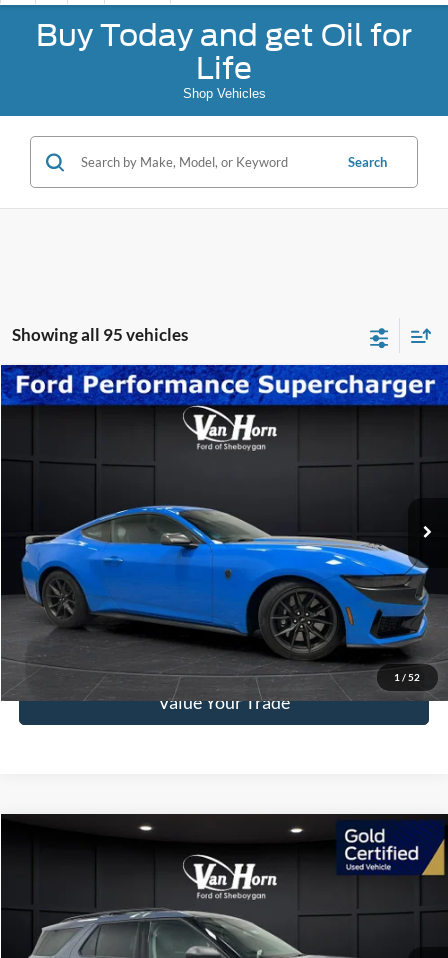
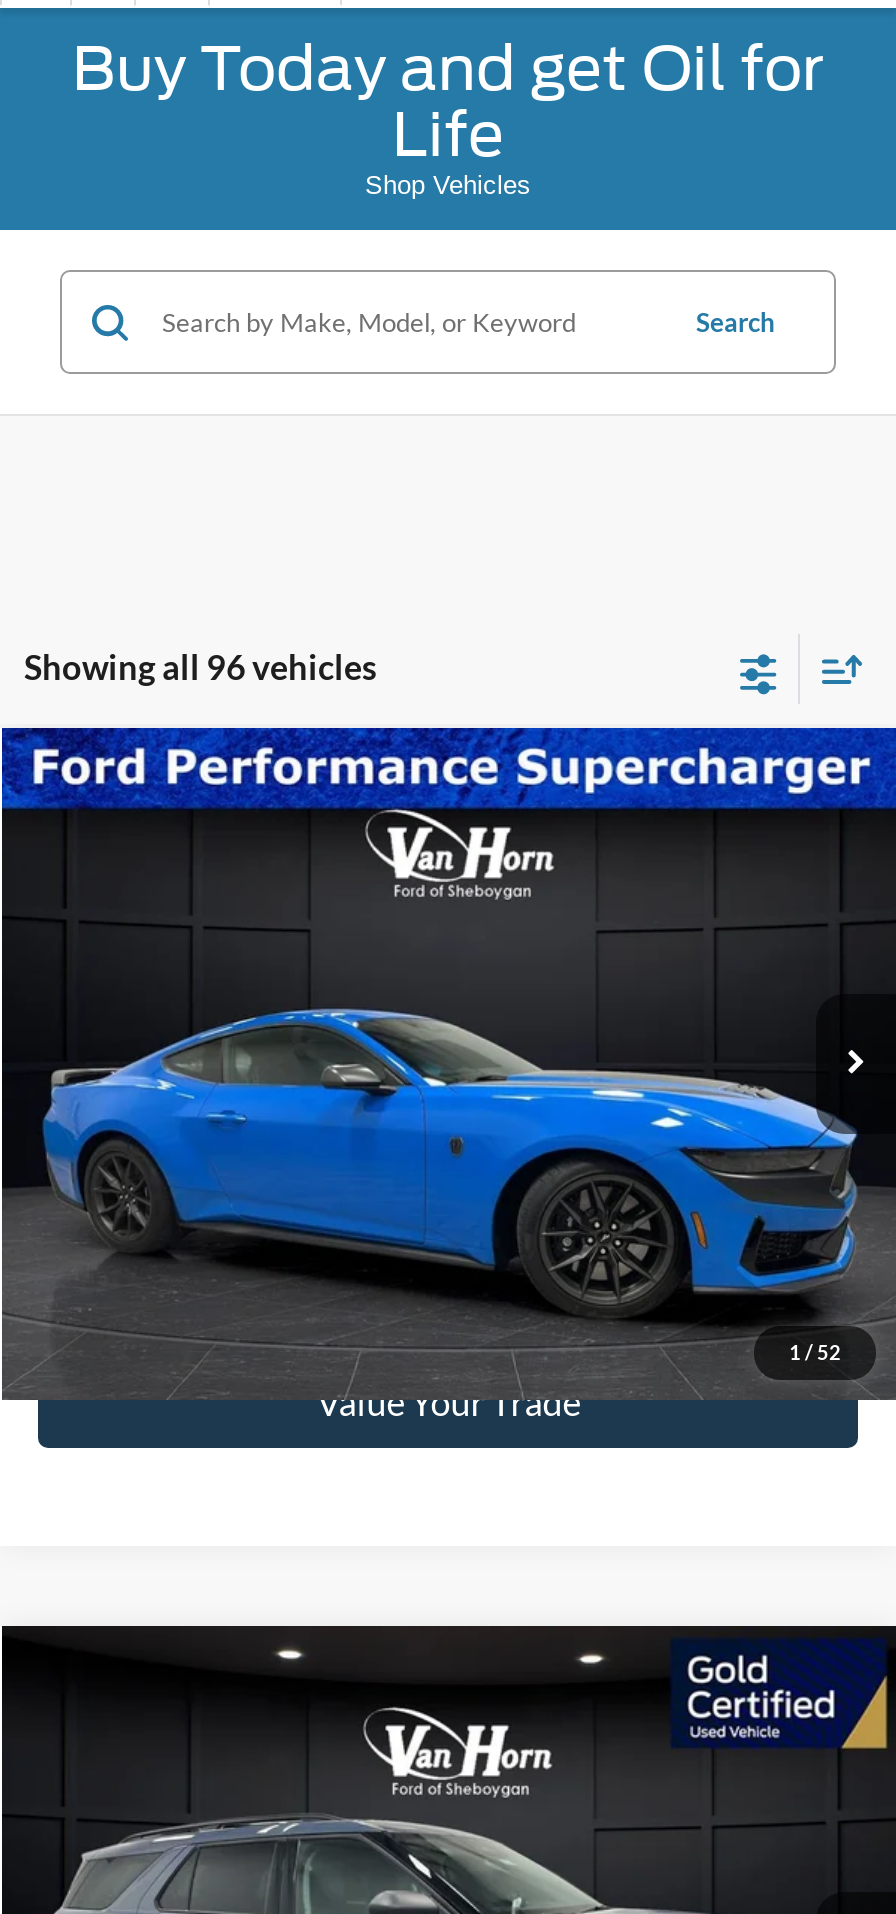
- Showing all 95 vehicles
+ Showing all 96 vehicles
